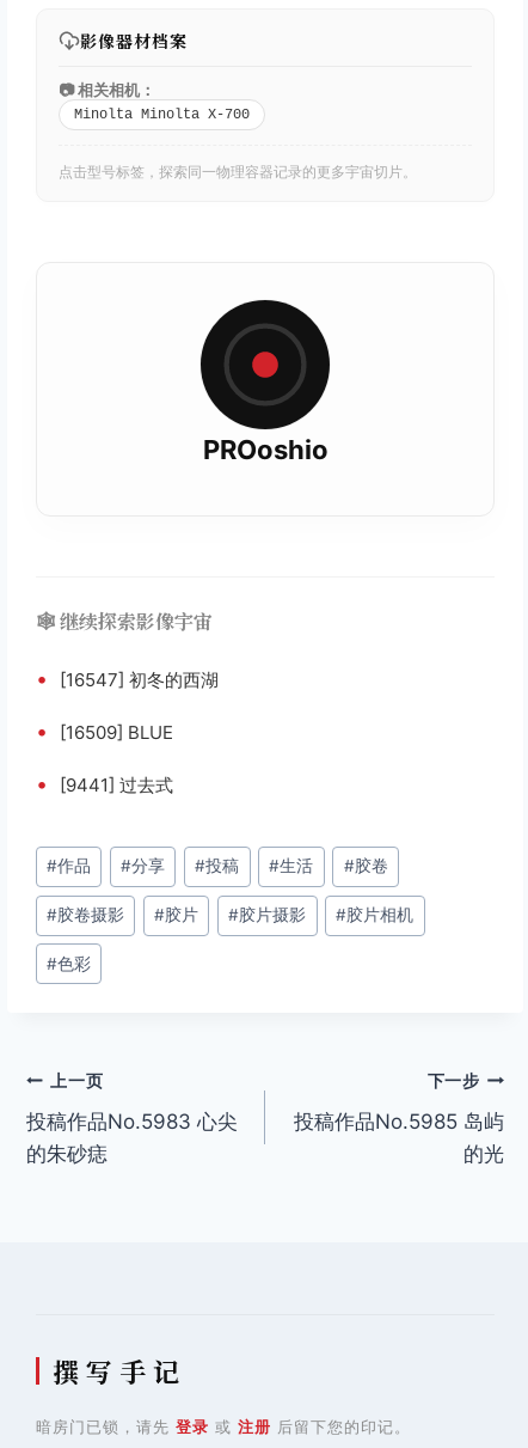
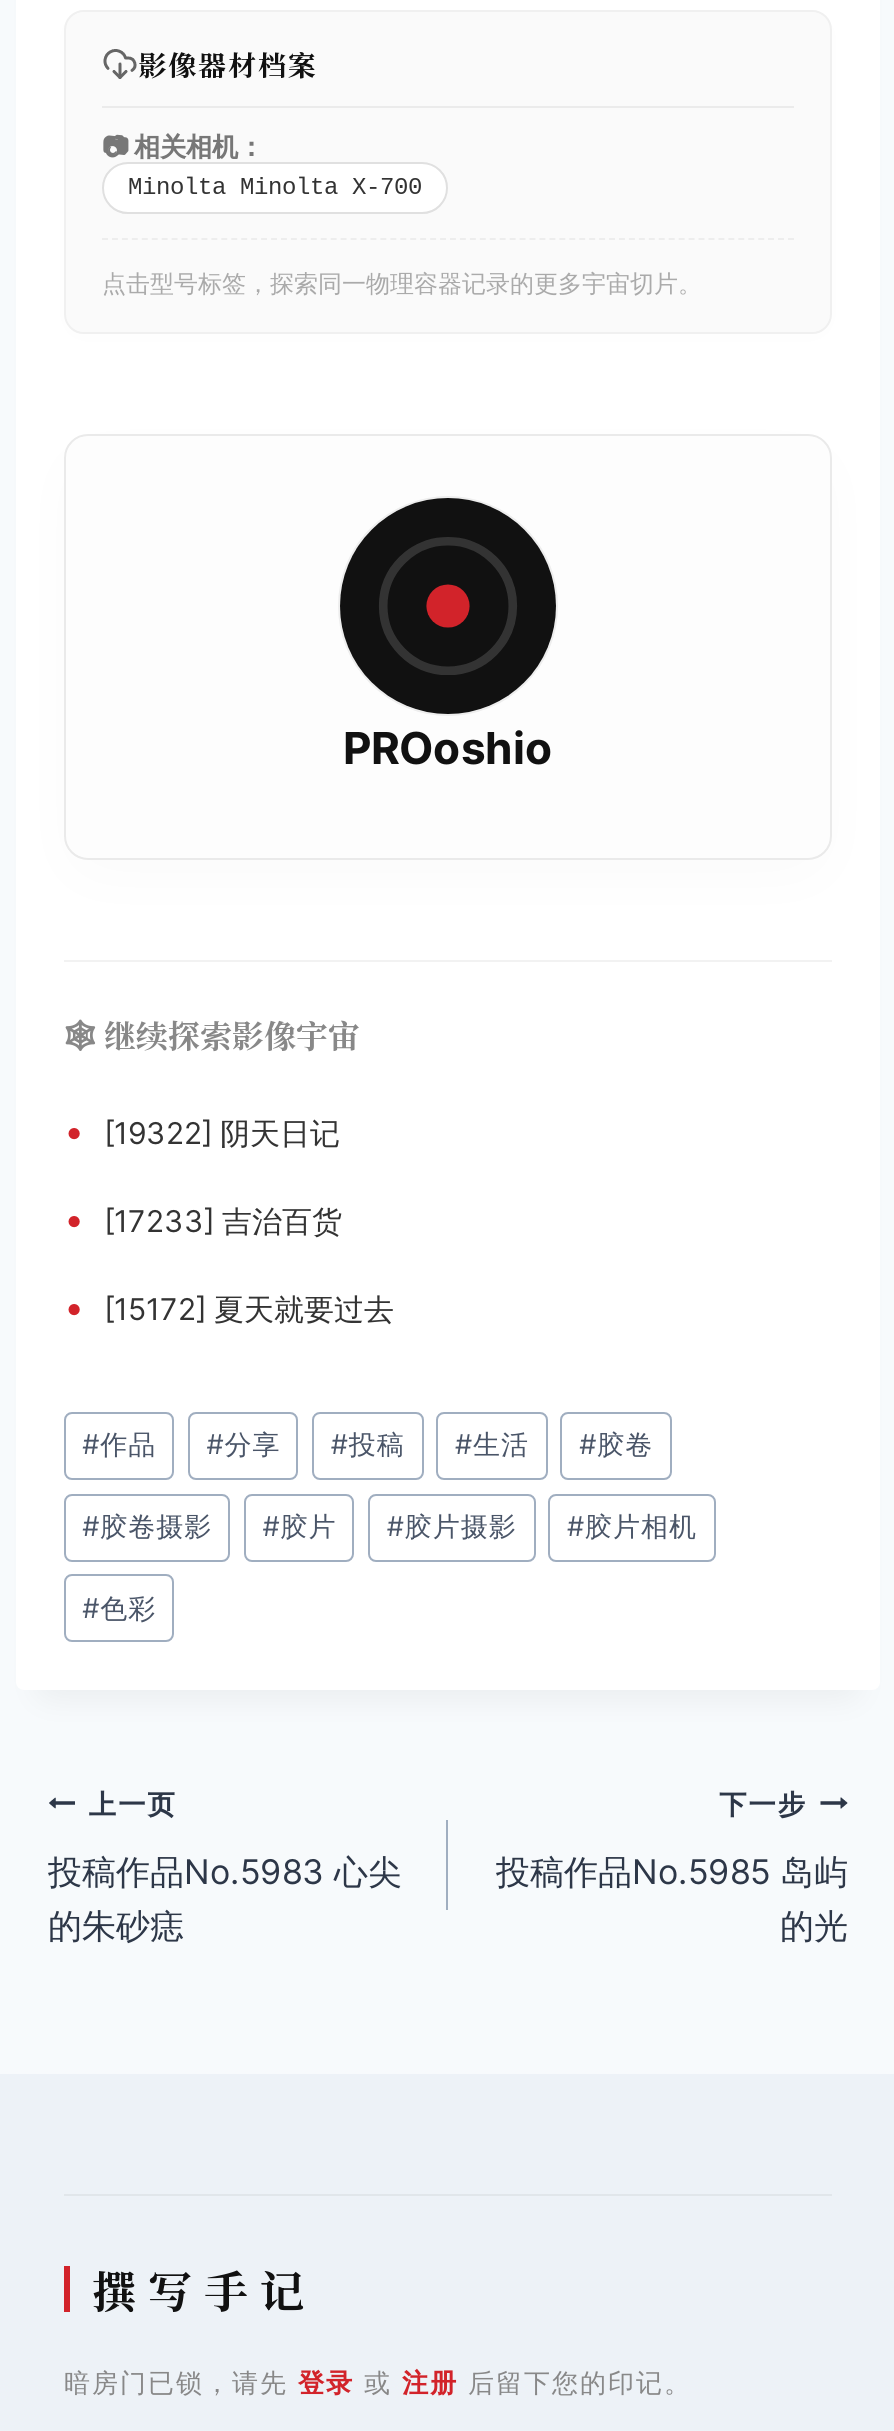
- • [16547] 初冬的西湖
+ • [19322] 阴天日记

- • [16509] BLUE
+ • [17233] 吉治百货

- • [9441] 过去式
+ • [15172] 夏天就要过去
